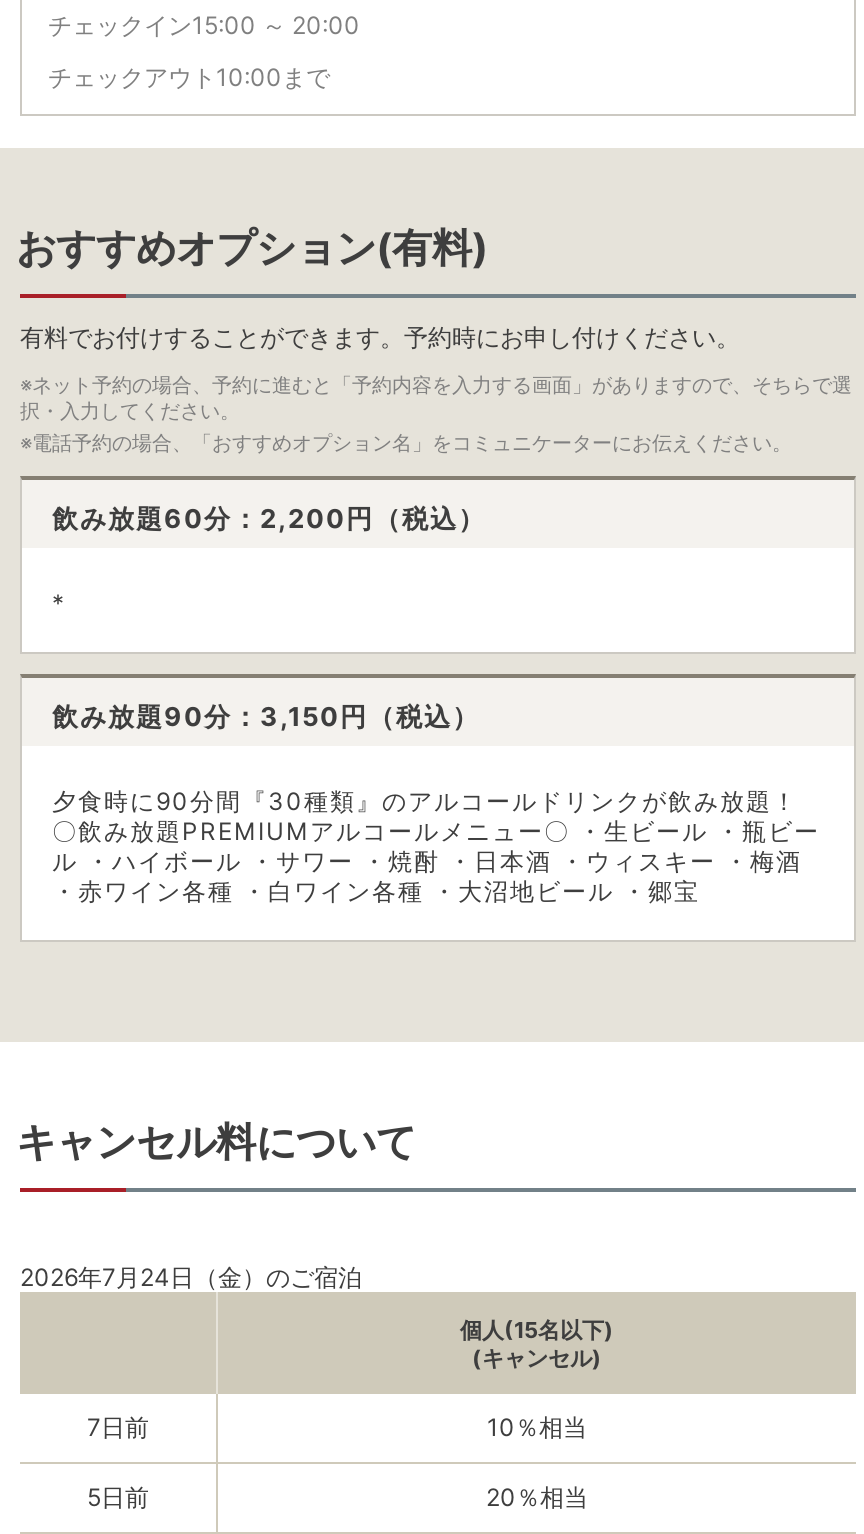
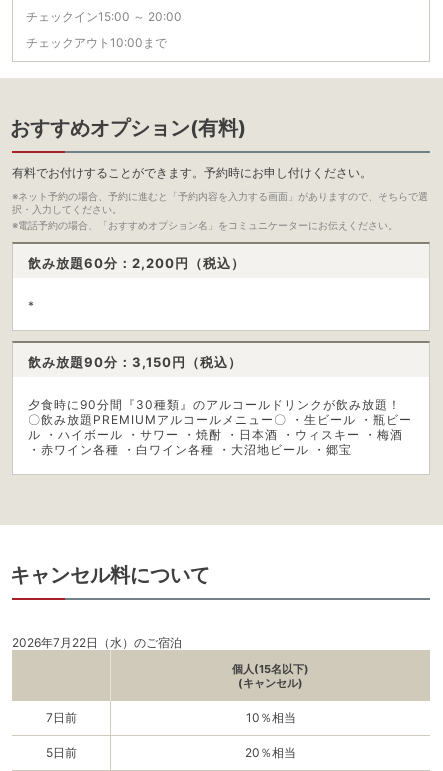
- 2026年7月24日（金）のご宿泊
+ 2026年7月22日（水）のご宿泊
